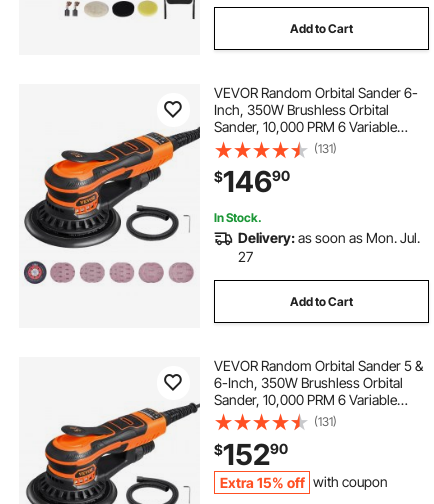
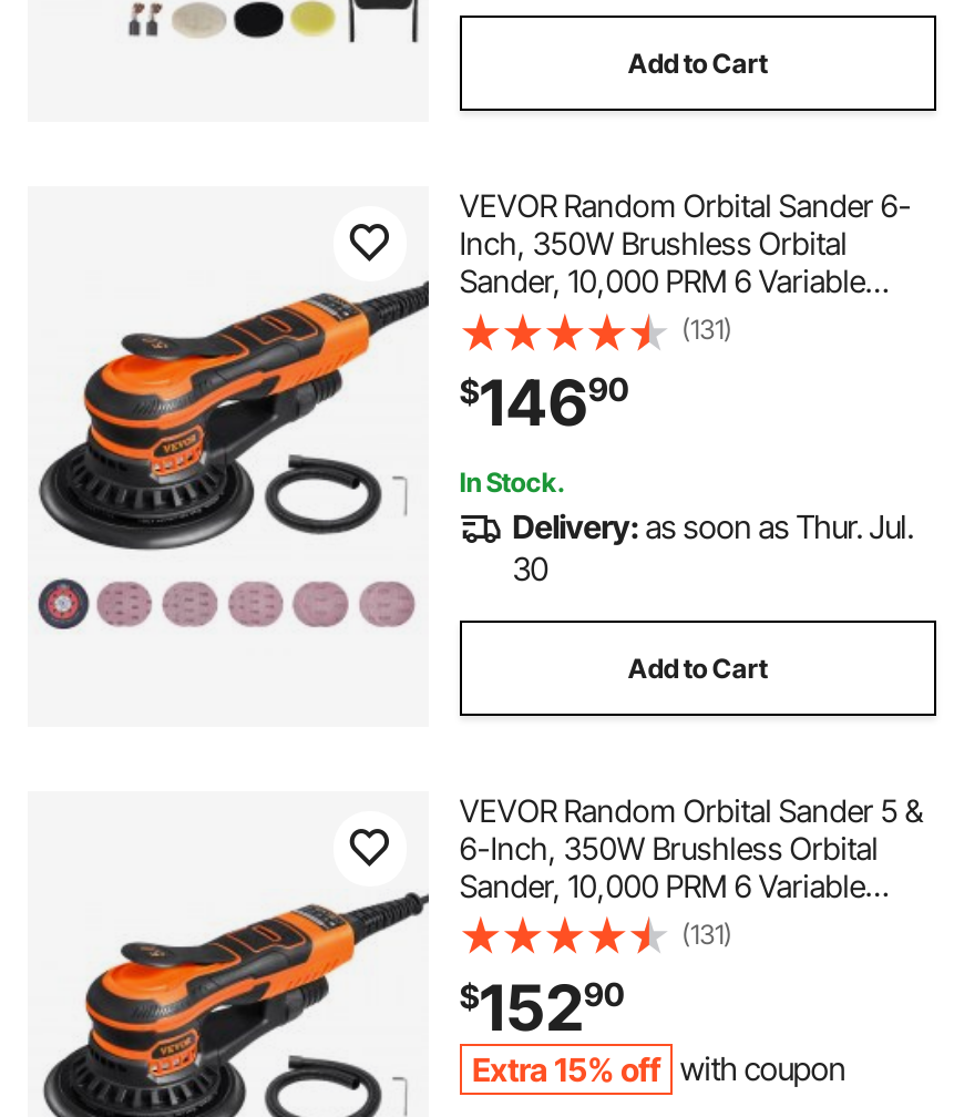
- Delivery: as soon as Mon. Jul.
+ Delivery: as soon as Thur. Jul.

- 27
+ 30
